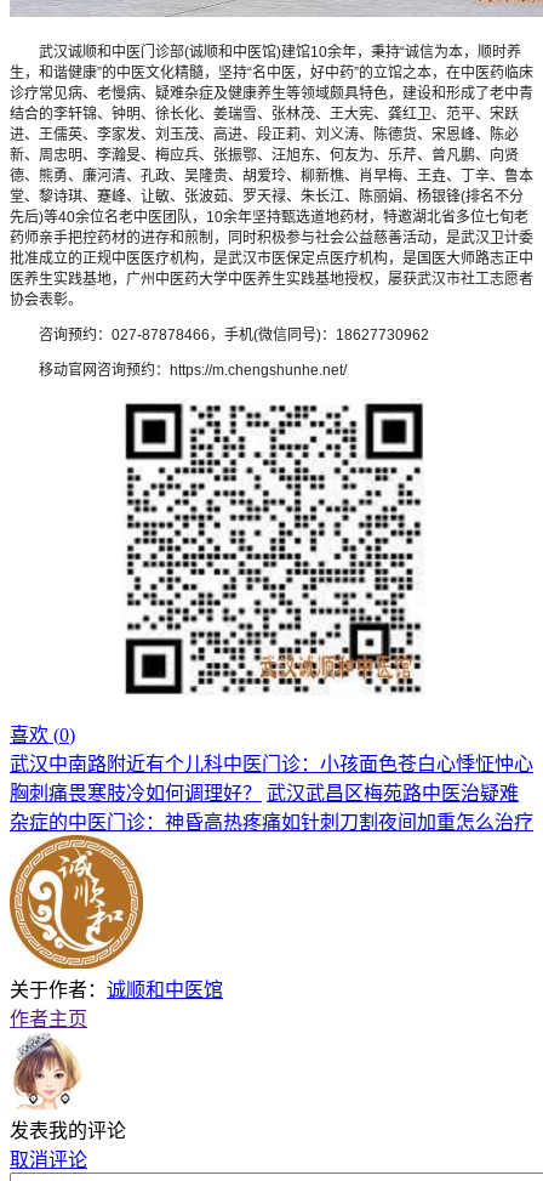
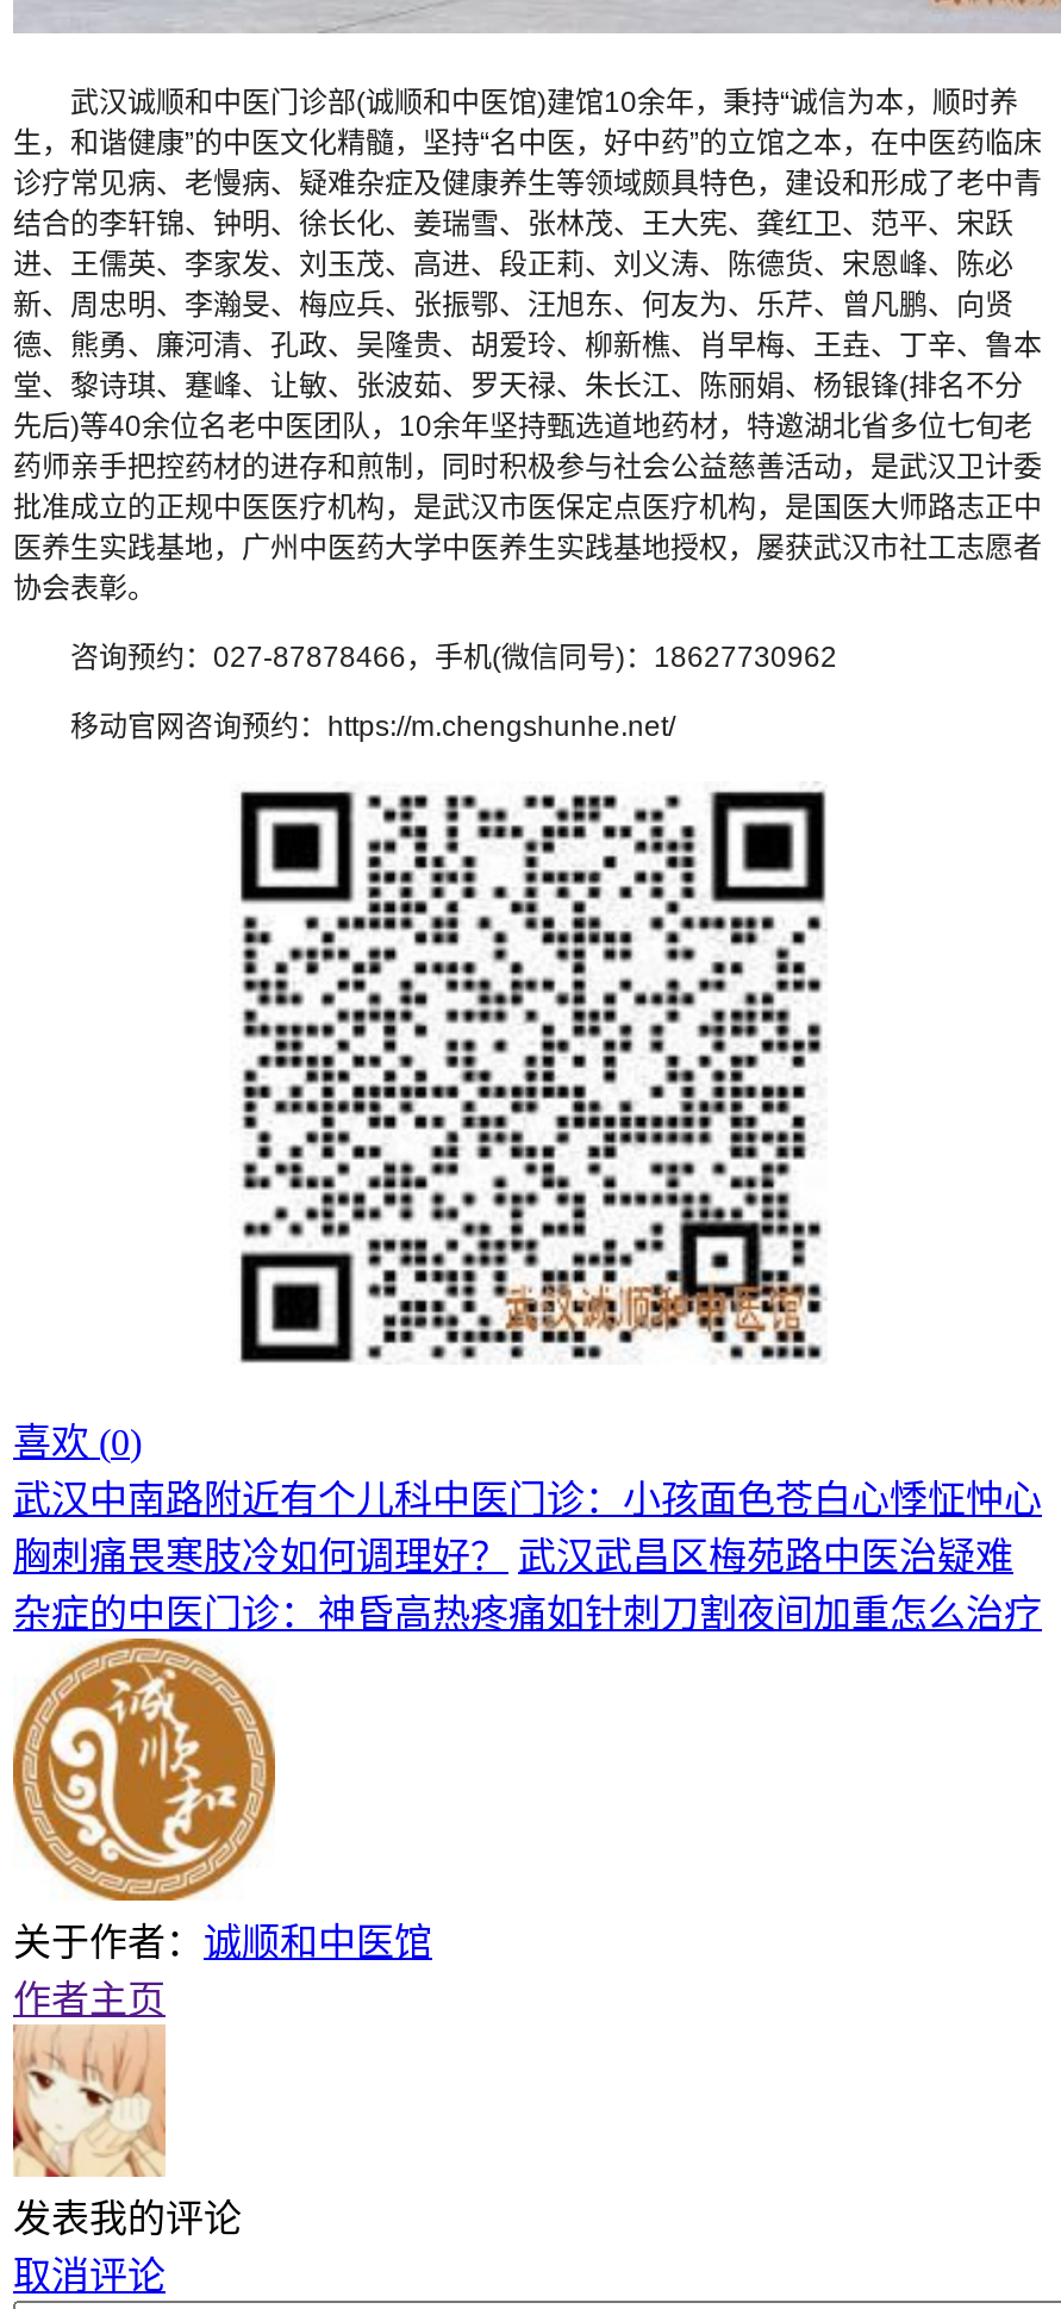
- [image]
+ [image]
